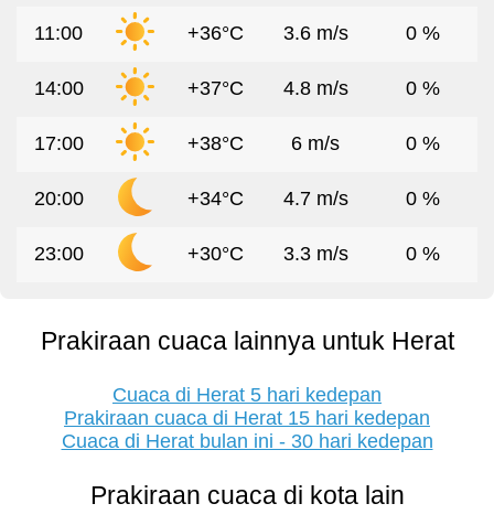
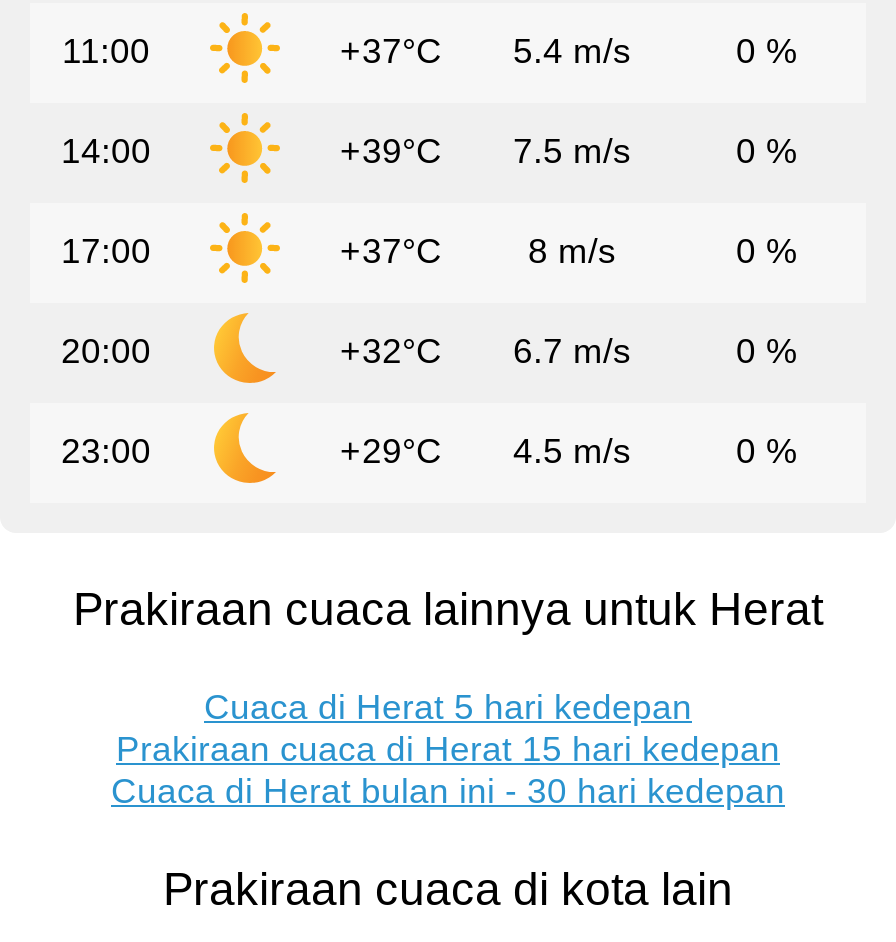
- +36°C
- 3.6 m/s
+ +37°C
+ 5.4 m/s

- +37°C
- 4.8 m/s
+ +39°C
+ 7.5 m/s

- +38°C
- 6 m/s
+ +37°C
+ 8 m/s

- +34°C
- 4.7 m/s
+ +32°C
+ 6.7 m/s

- +30°C
- 3.3 m/s
+ +29°C
+ 4.5 m/s
